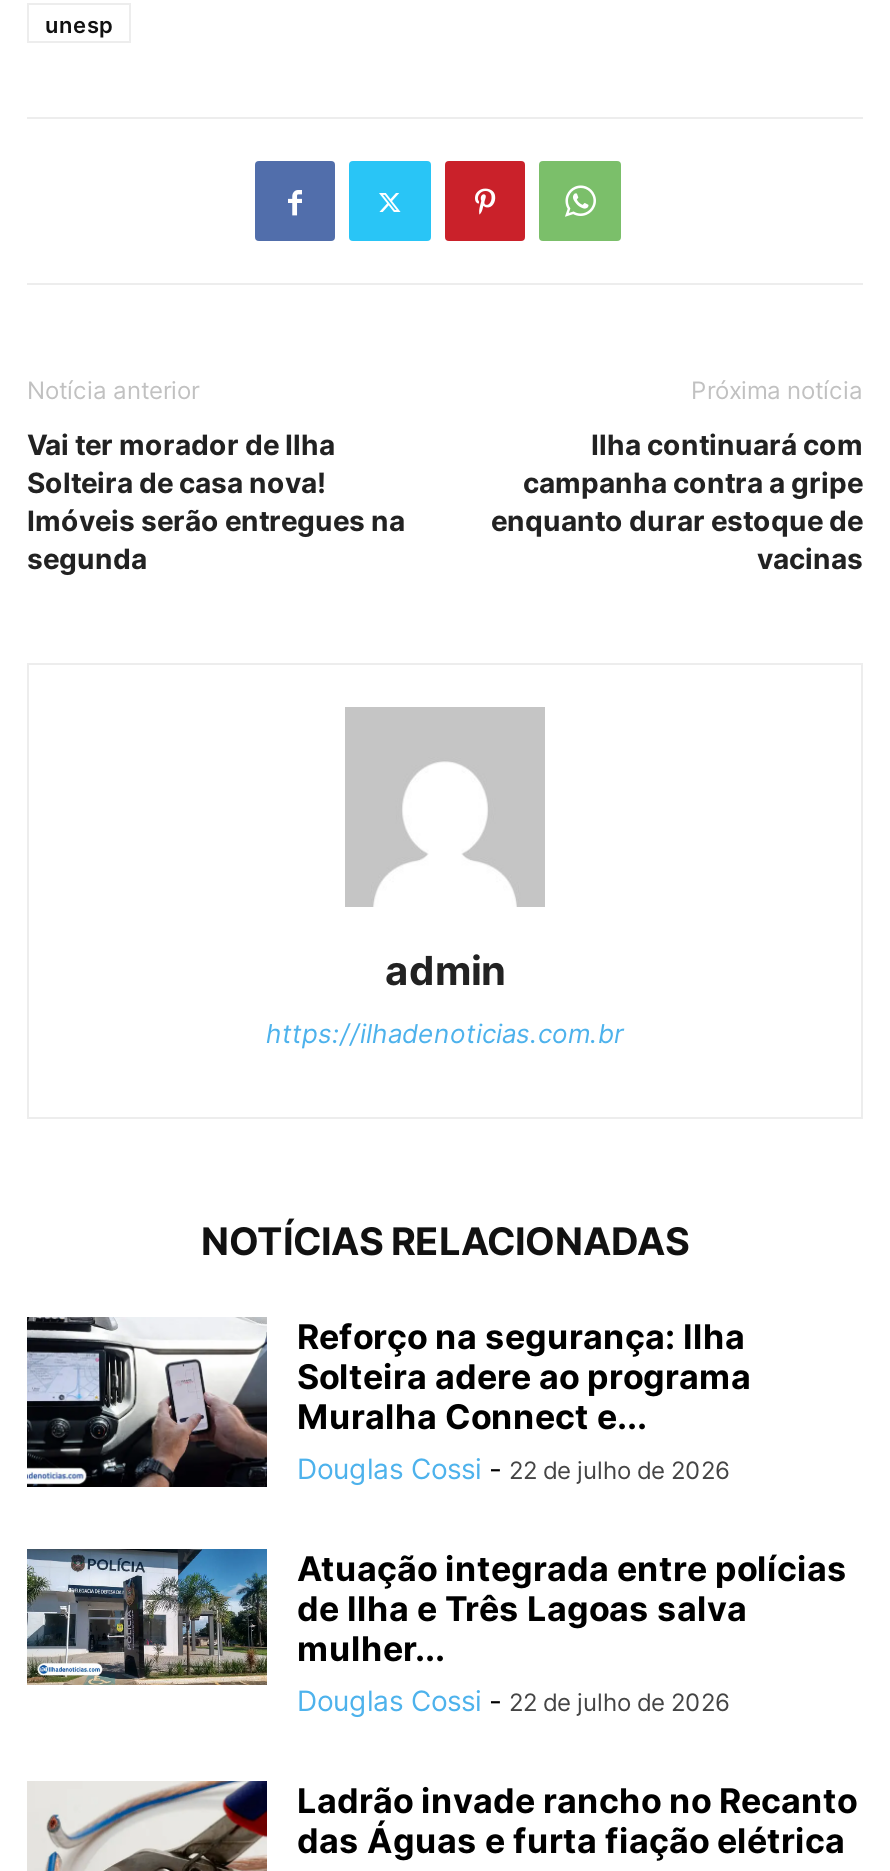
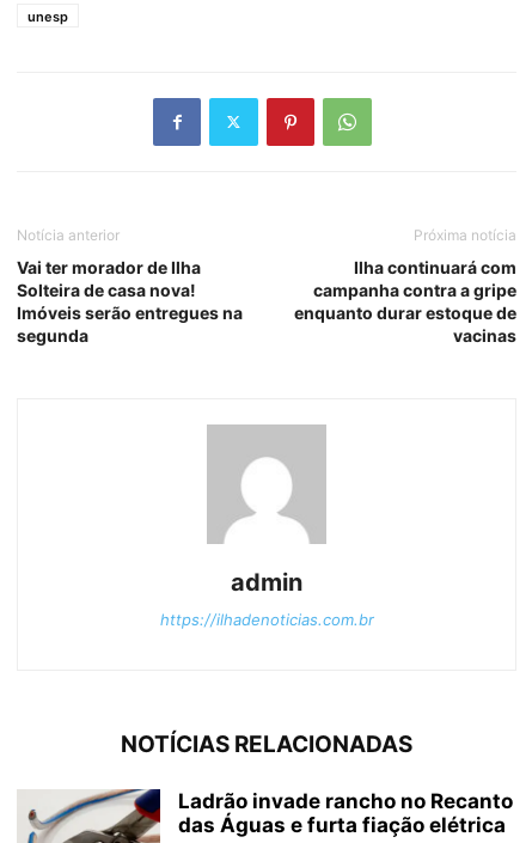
- [image]
- Reforço na segurança: Ilha
- Solteira adere ao programa
- Muralha Connect e...
- Douglas Cossi - 22 de julho de 2026
- Atuação integrada entre polícias
- de Ilha e Três Lagoas salva
- mulher...
- Douglas Cossi - 22 de julho de 2026

- [image]
